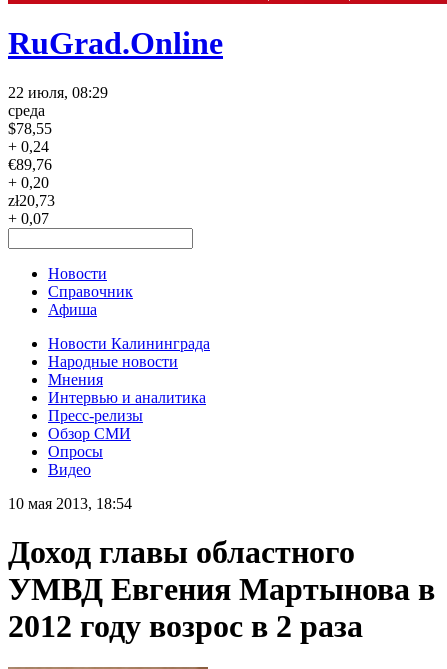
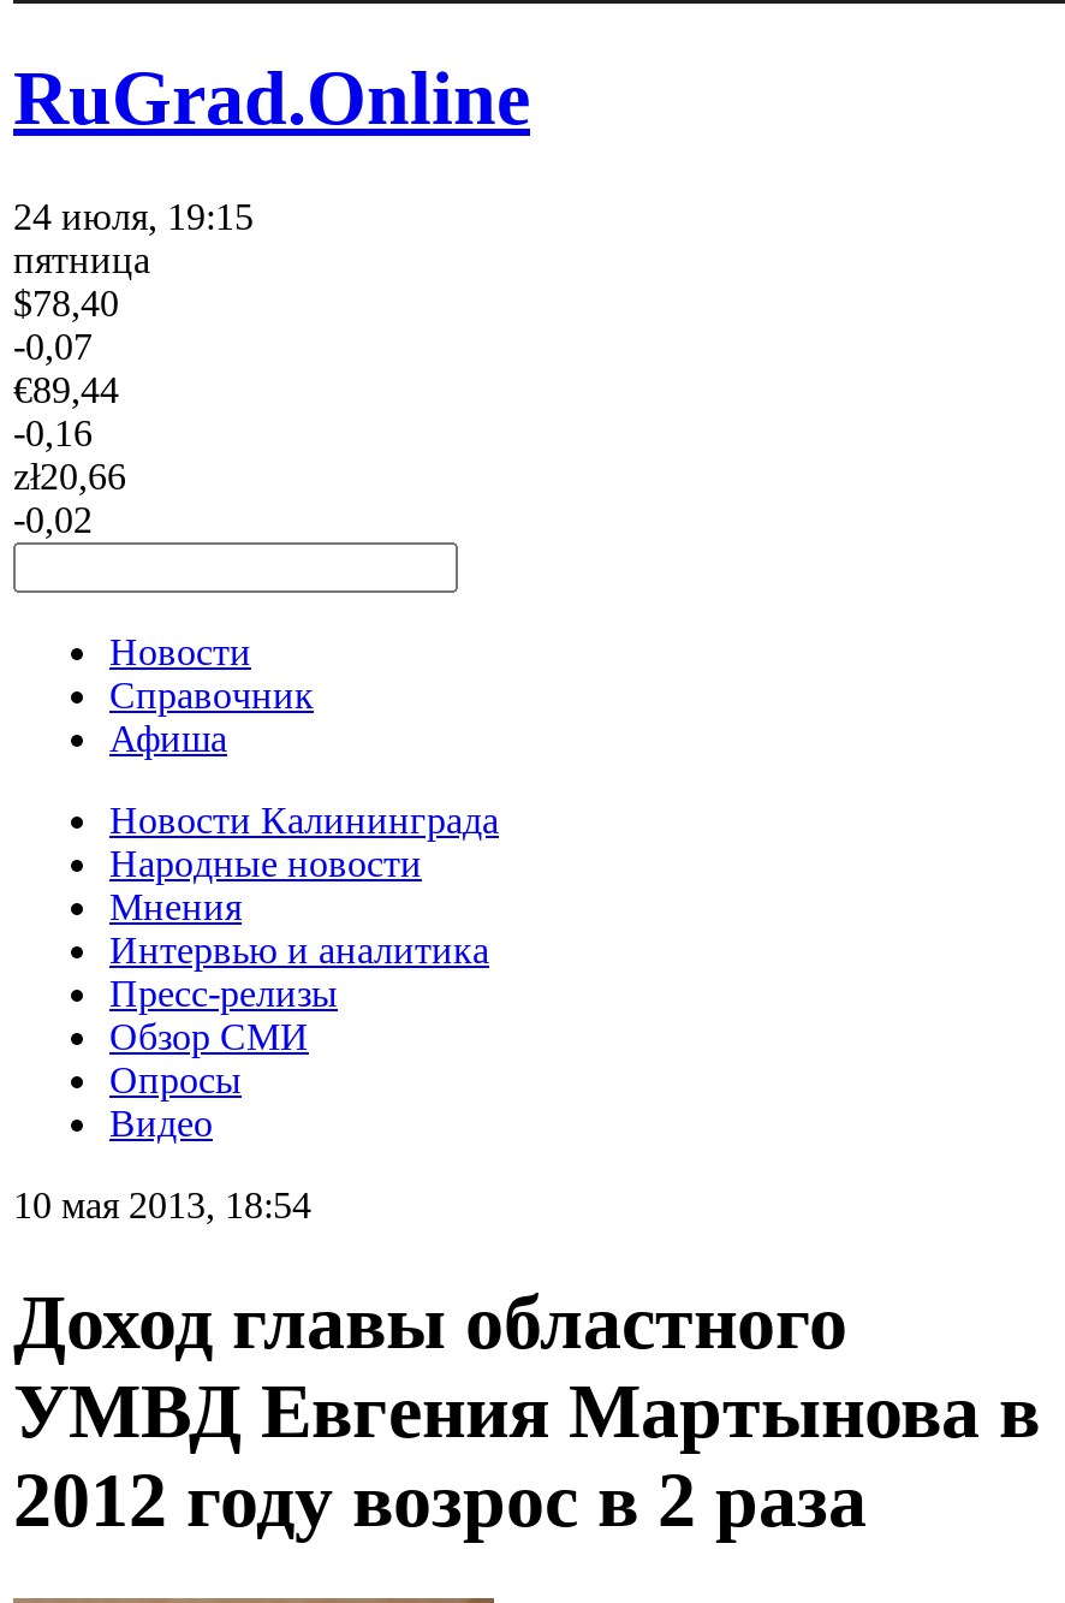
- 22 июля, 08:29
- среда
- $78,55
- + 0,24
- €89,76
- + 0,20
- zł20,73
- + 0,07
+ 24 июля, 19:15
+ пятница
+ $78,40
+ -0,07
+ €89,44
+ -0,16
+ zł20,66
+ -0,02
